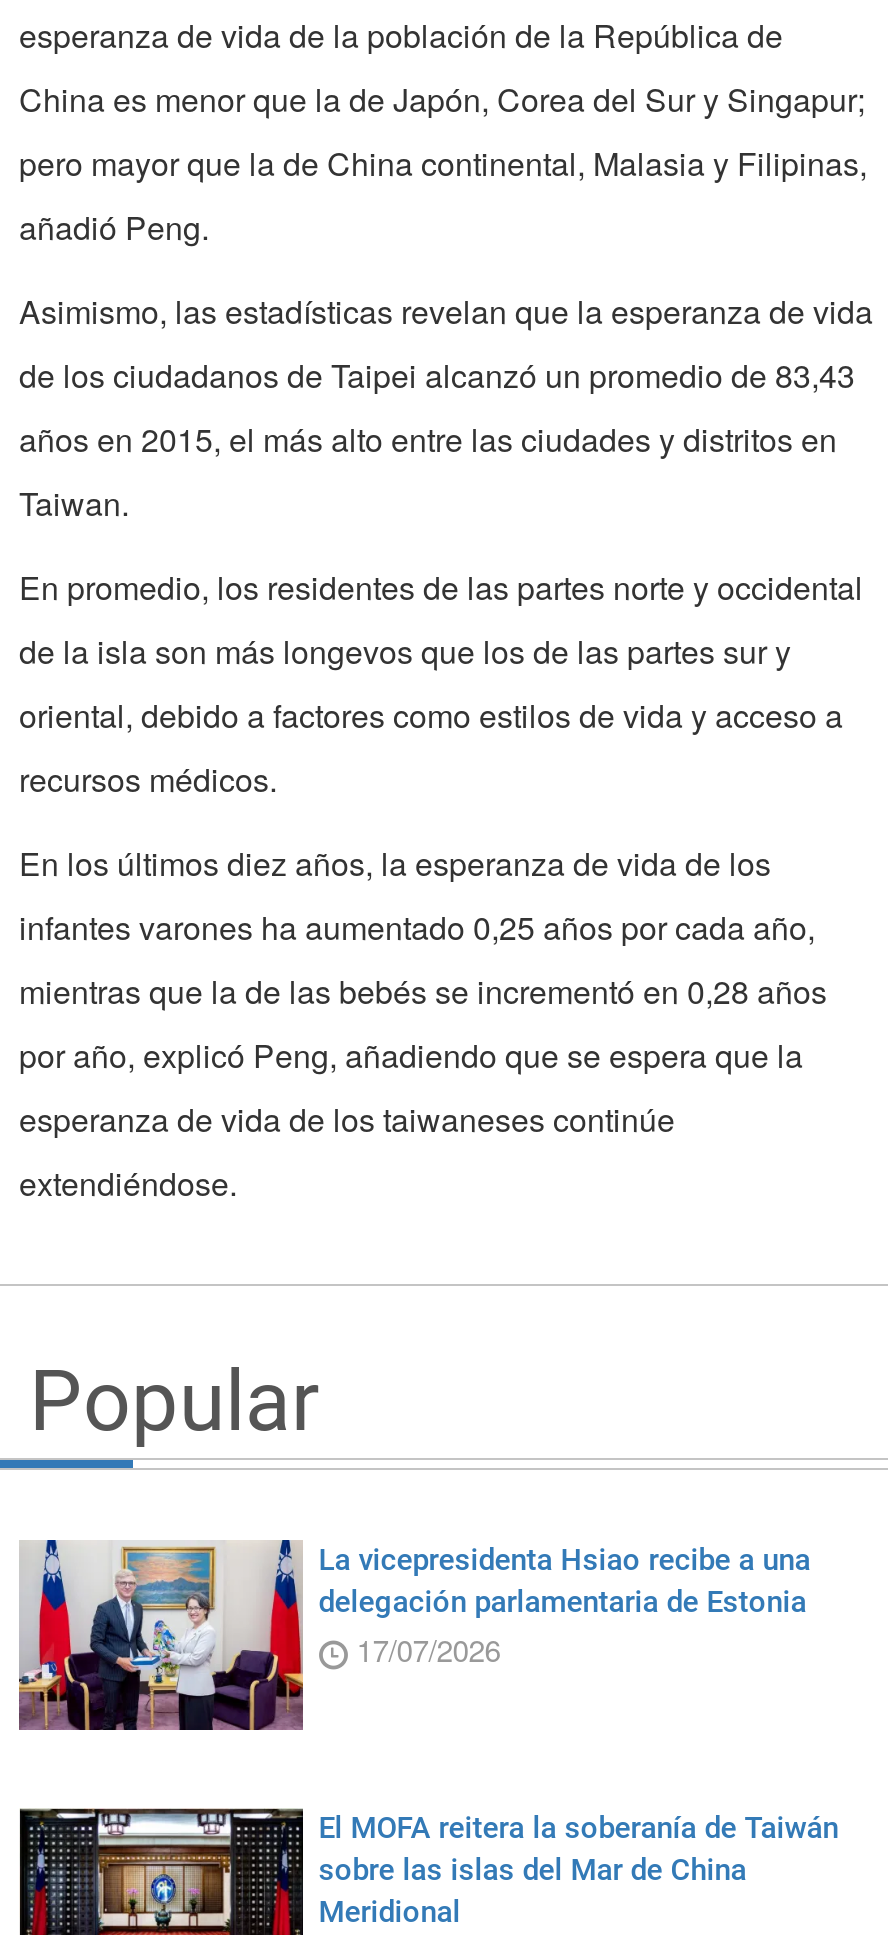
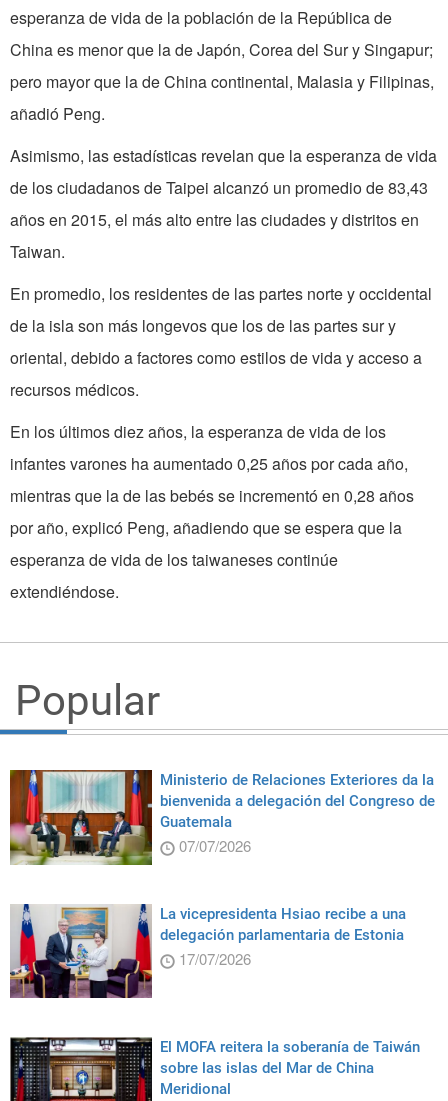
+ [image]
+ Ministerio de Relaciones Exteriores da la
+ bienvenida a delegación del Congreso de
+ Guatemala
+ 07/07/2026
